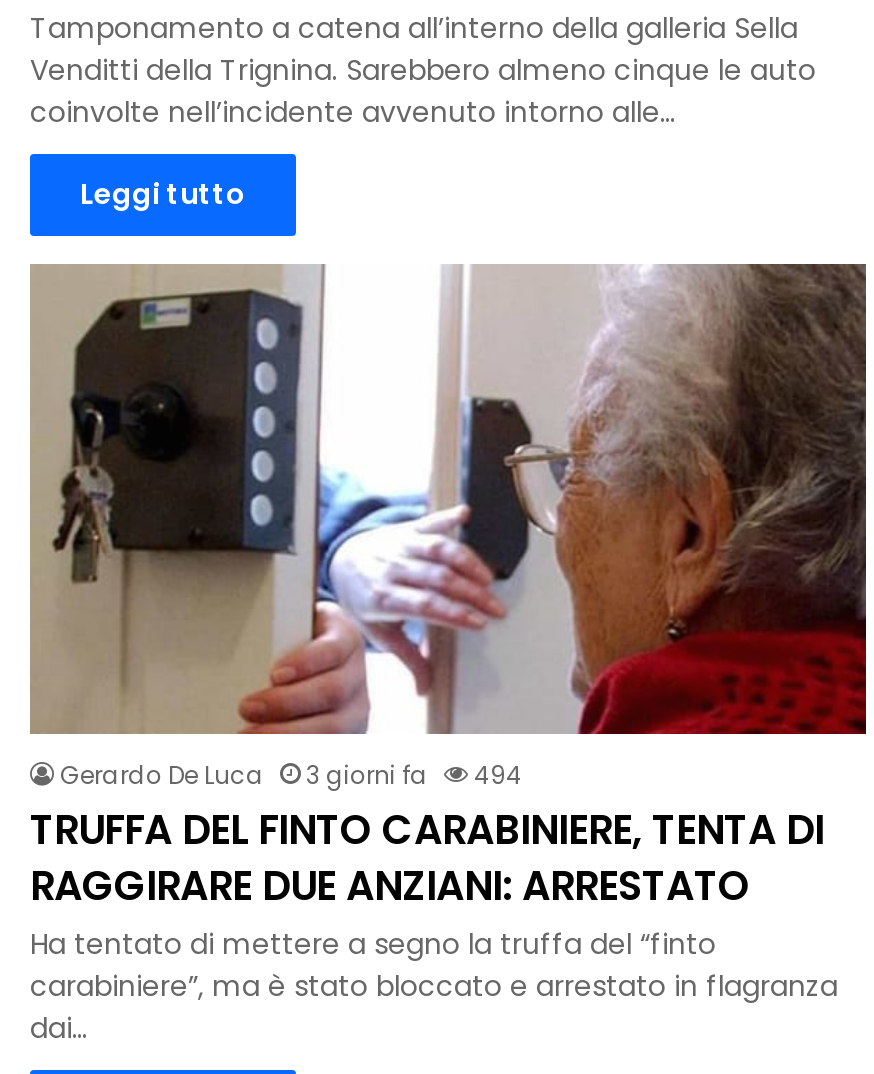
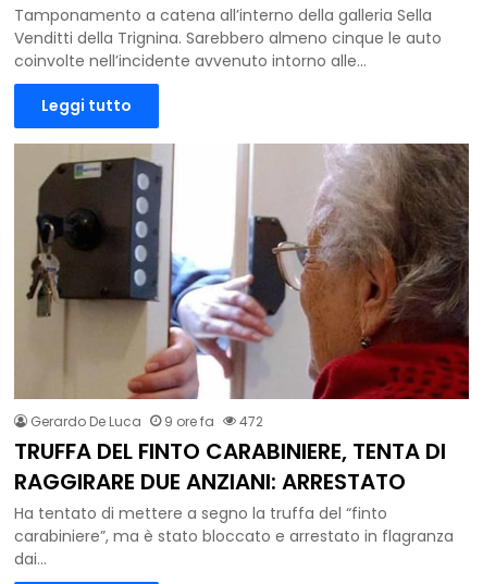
- 3 giorni fa
+ 9 ore fa

- 494
+ 472
